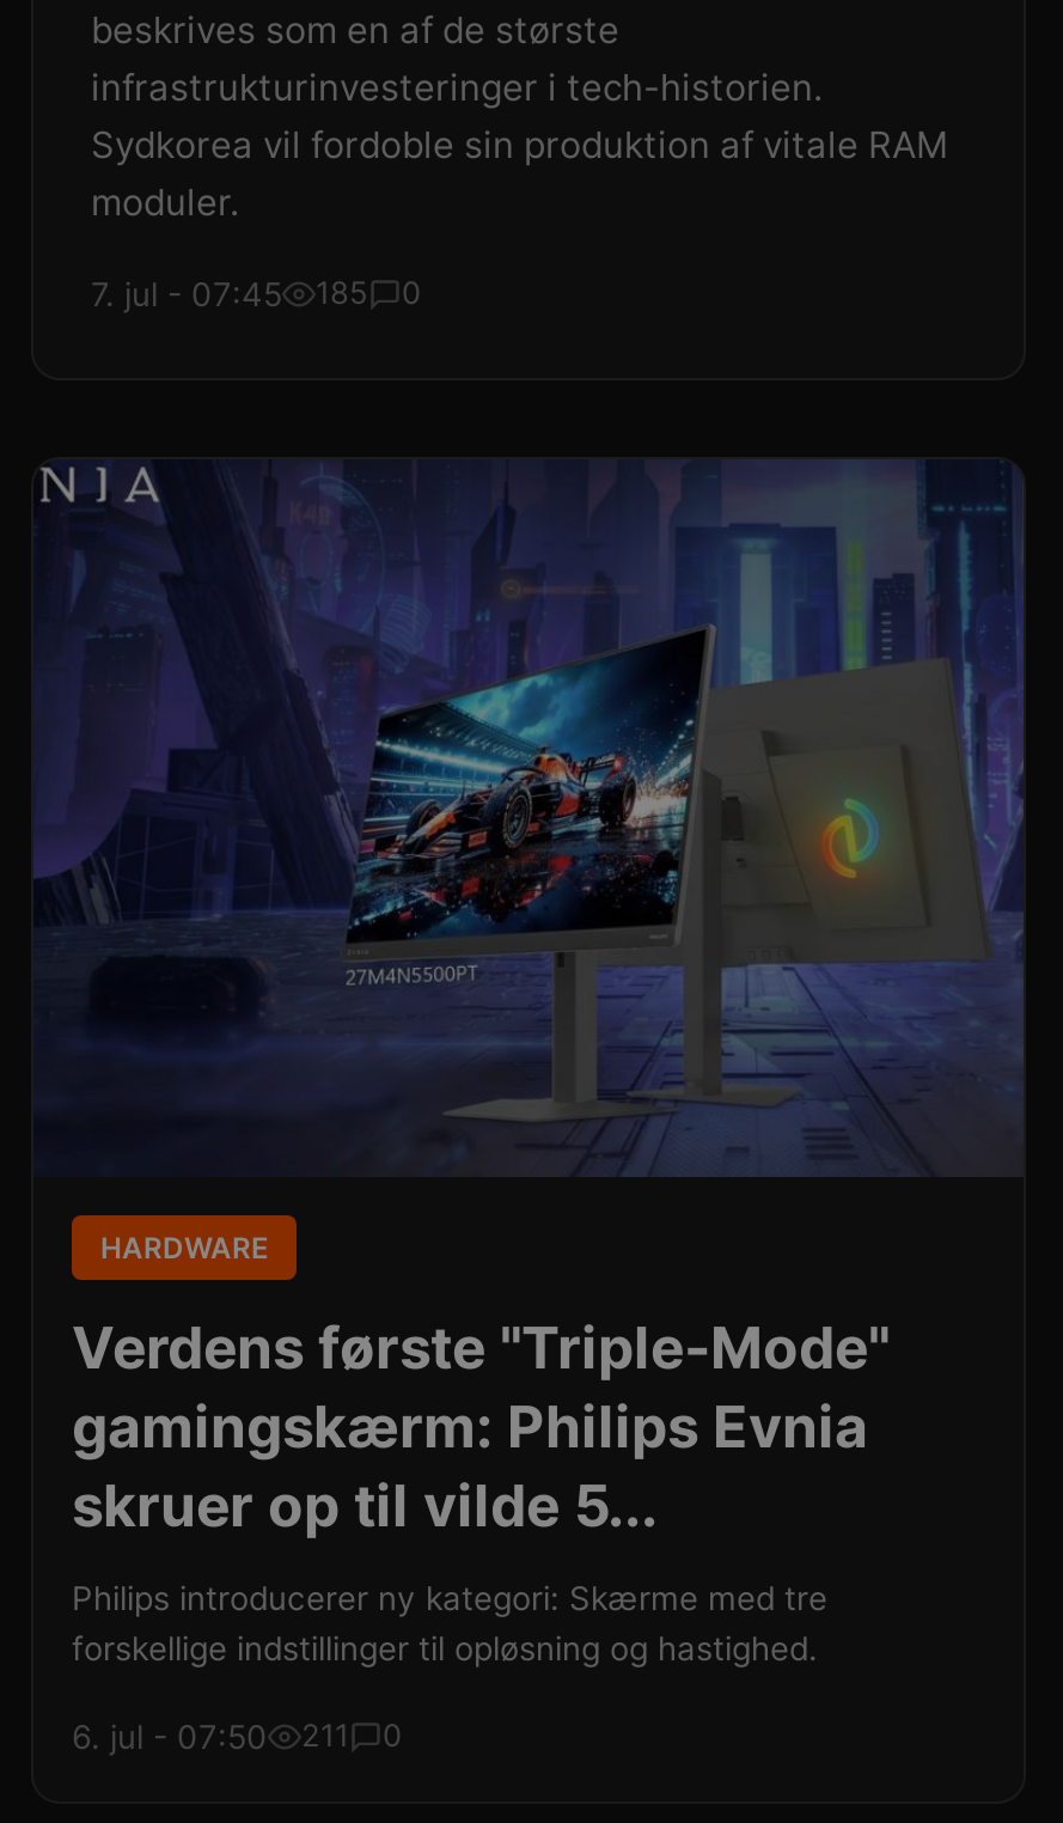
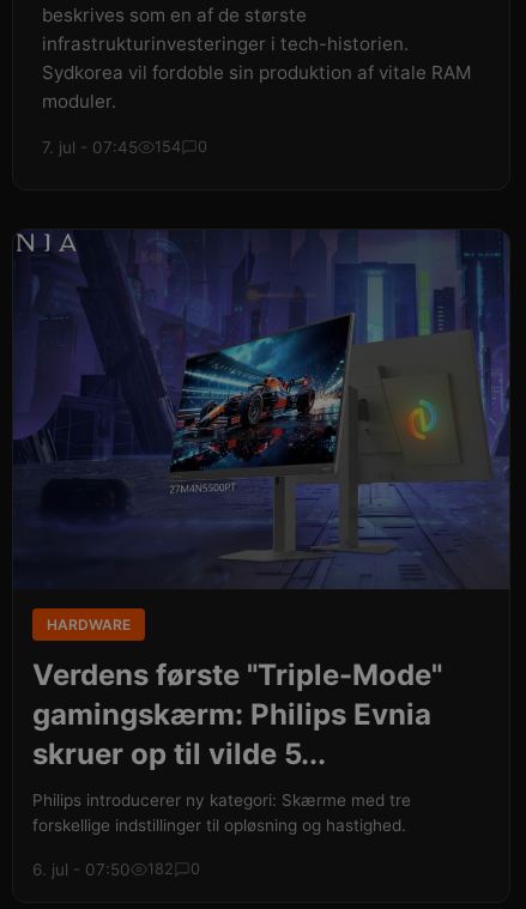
- 7. jul - 07:45 185 0
+ 7. jul - 07:45 154 0

- 6. jul - 07:50 211 0
+ 6. jul - 07:50 182 0
